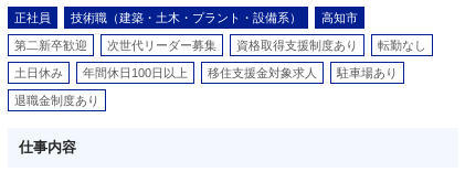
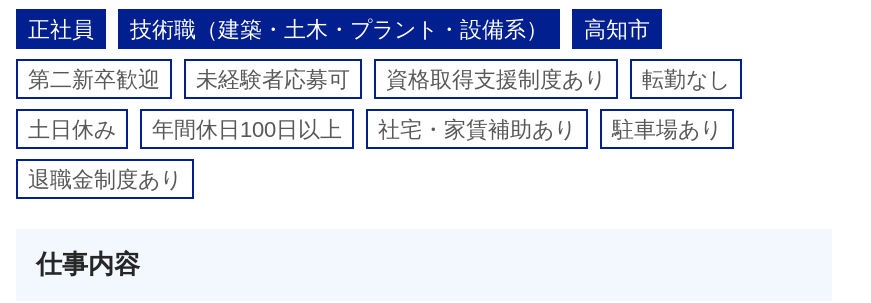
- 次世代リーダー募集
+ 未経験者応募可

- 移住支援金対象求人
+ 社宅・家賃補助あり
